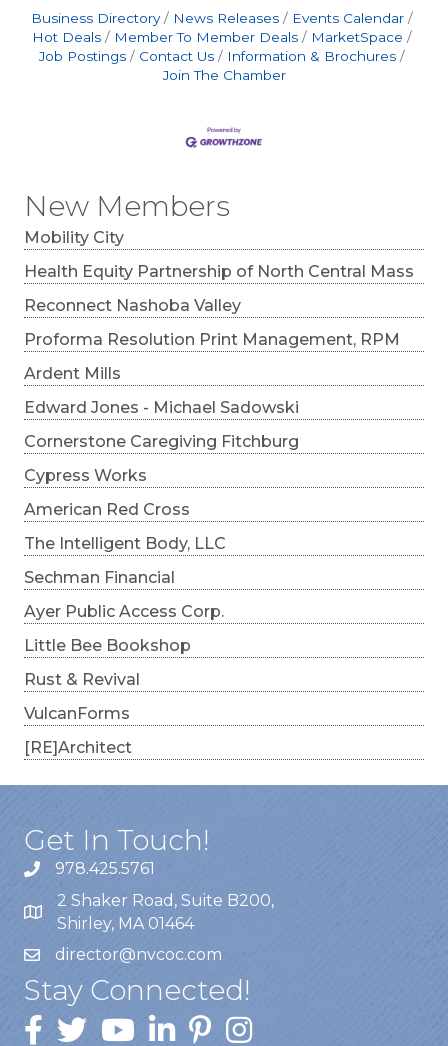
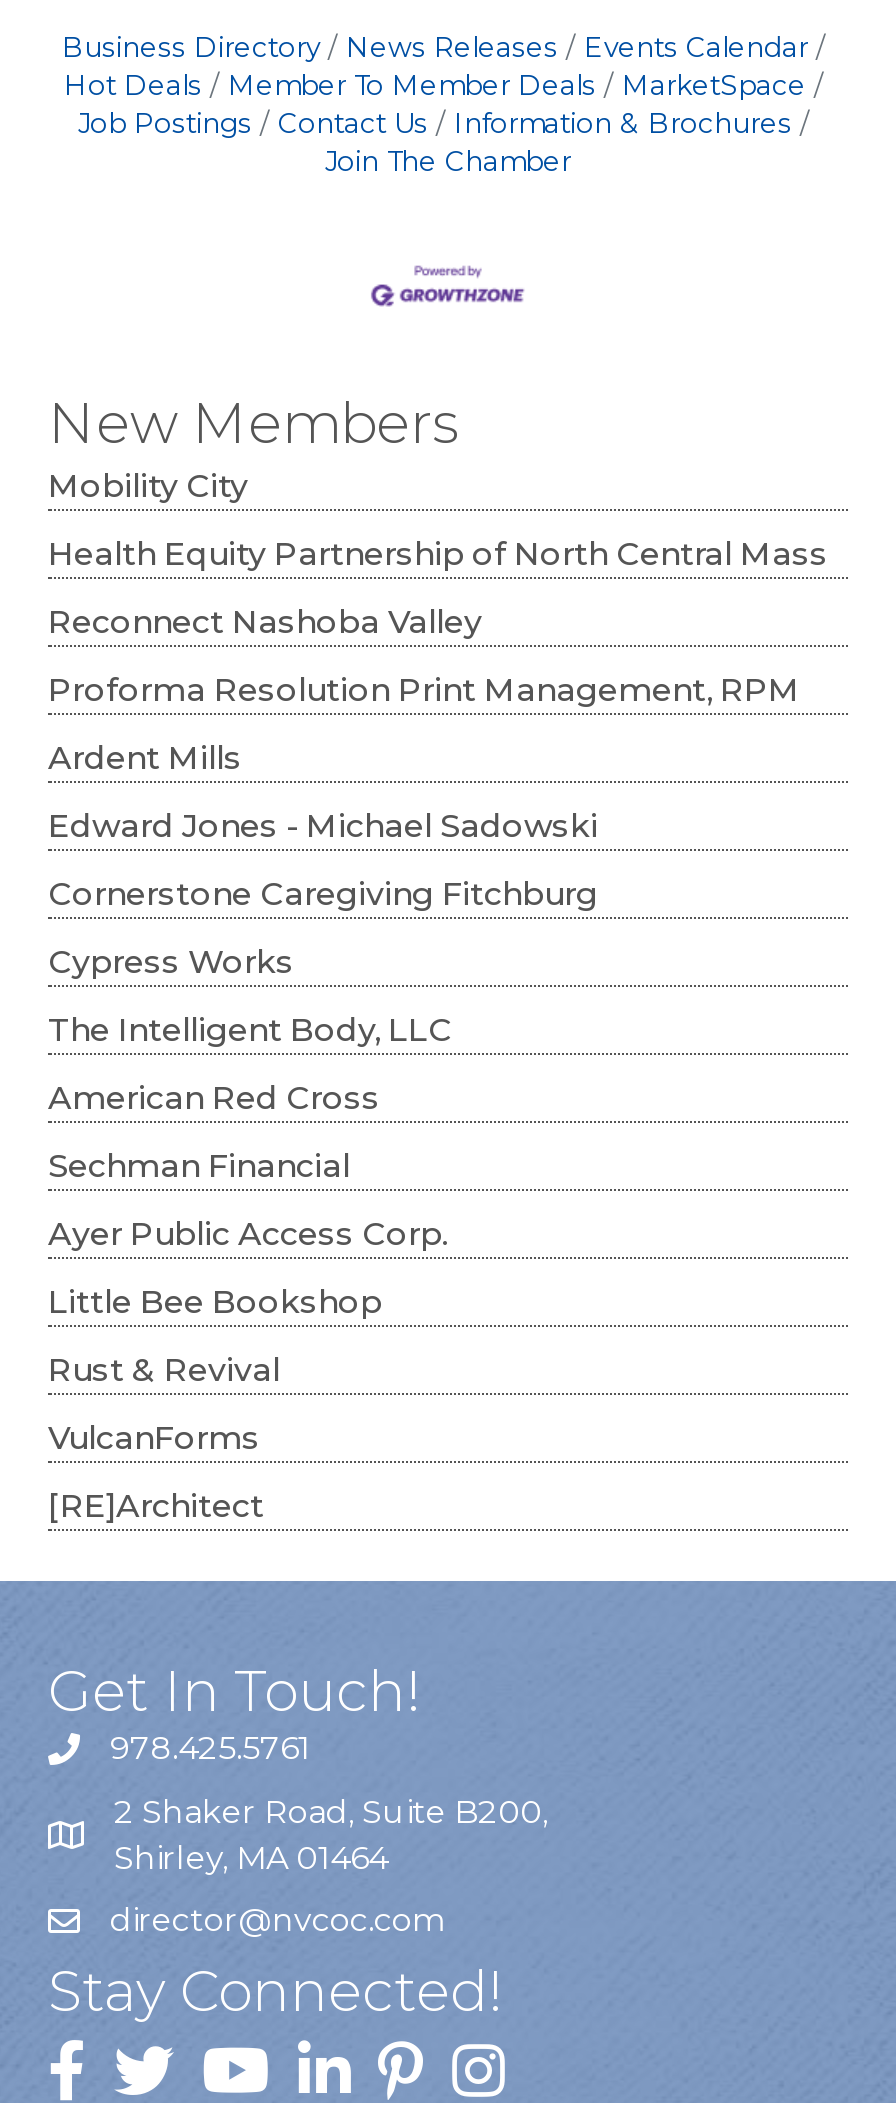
moved down: American Red Cross

moved up: The Intelligent Body, LLC
